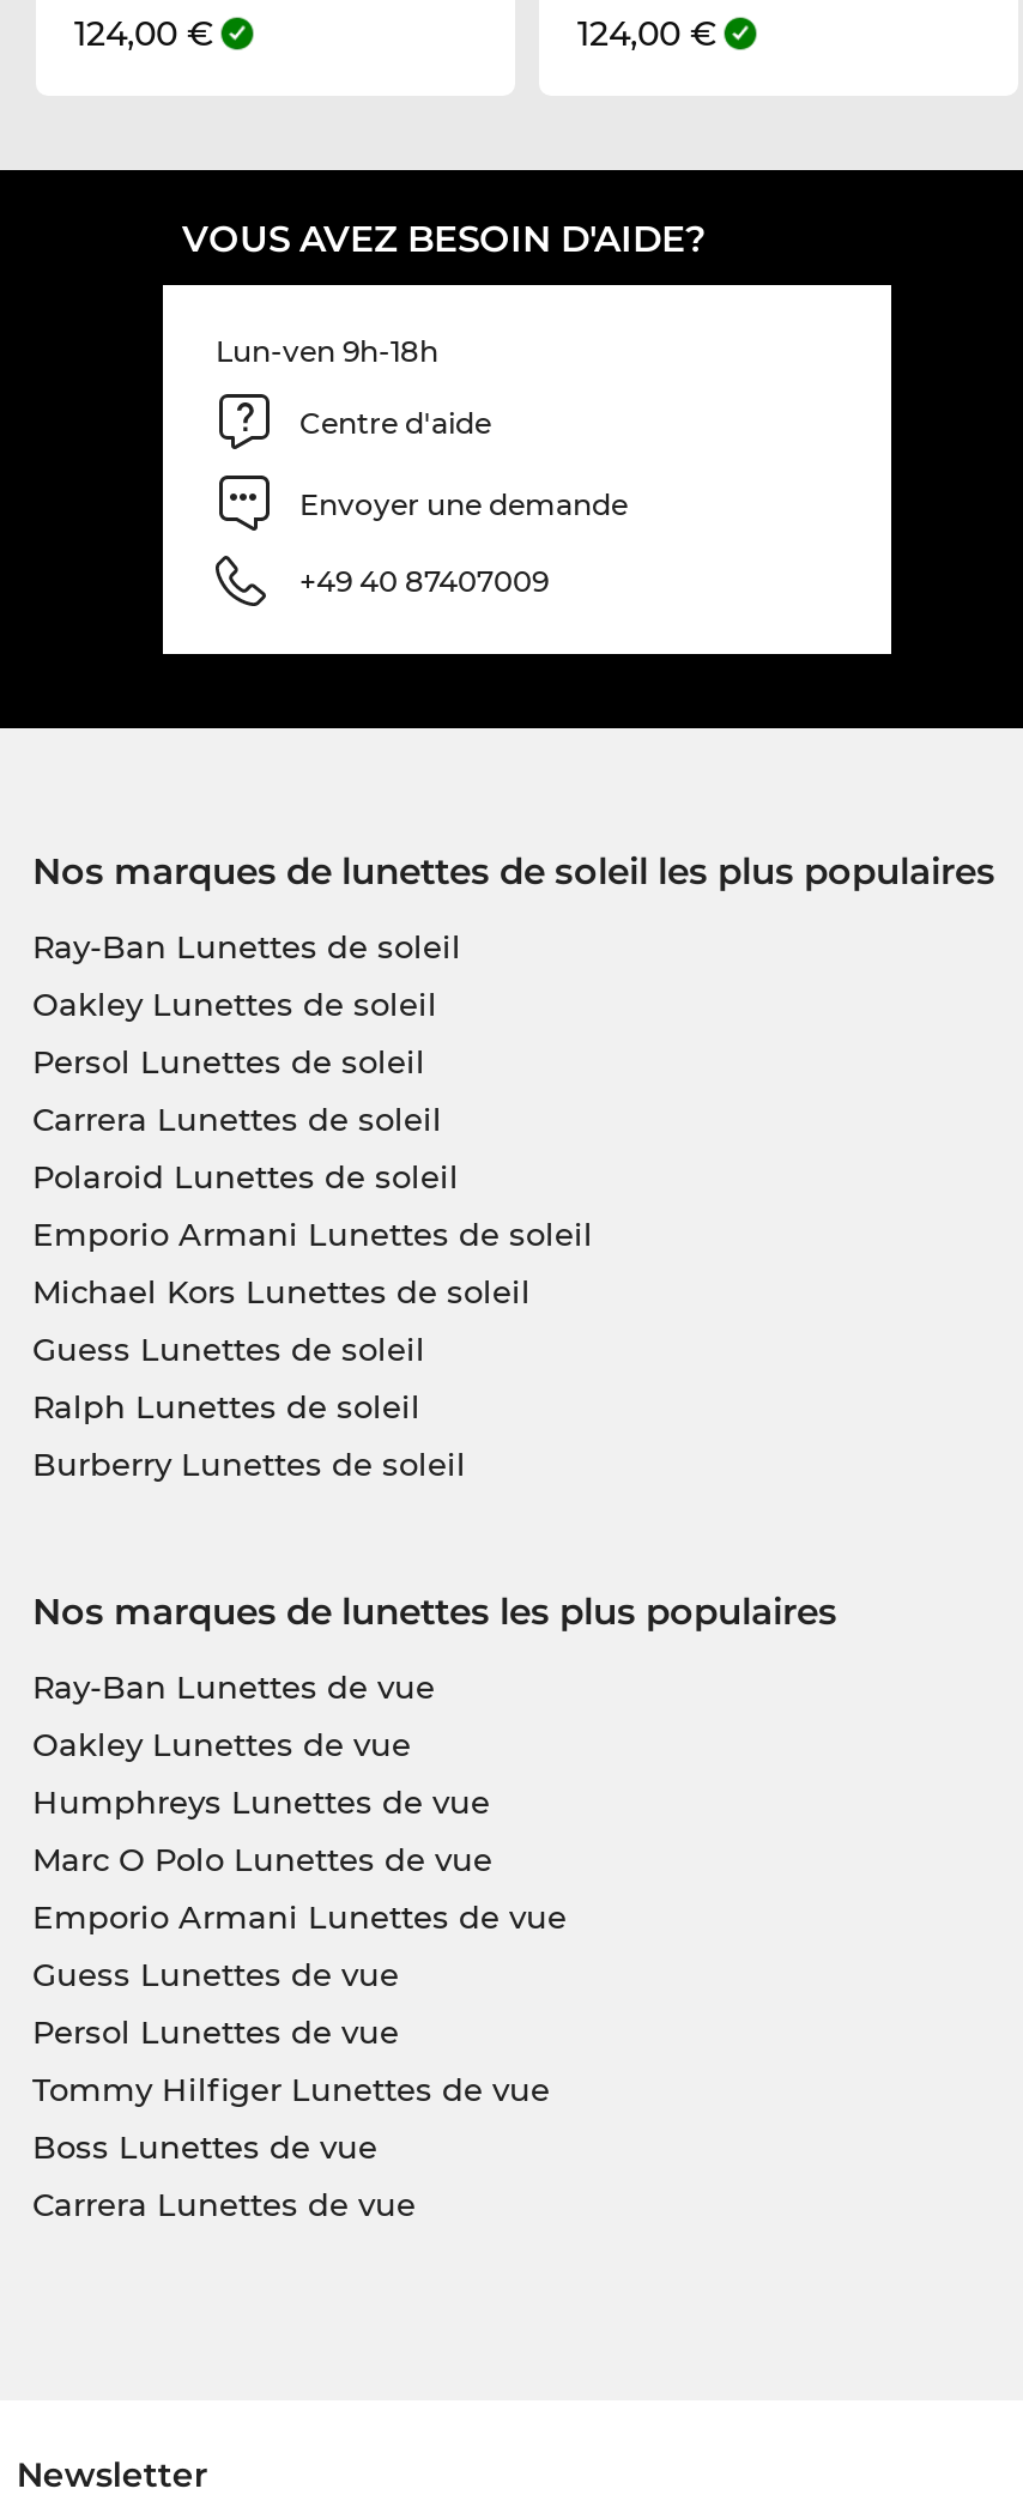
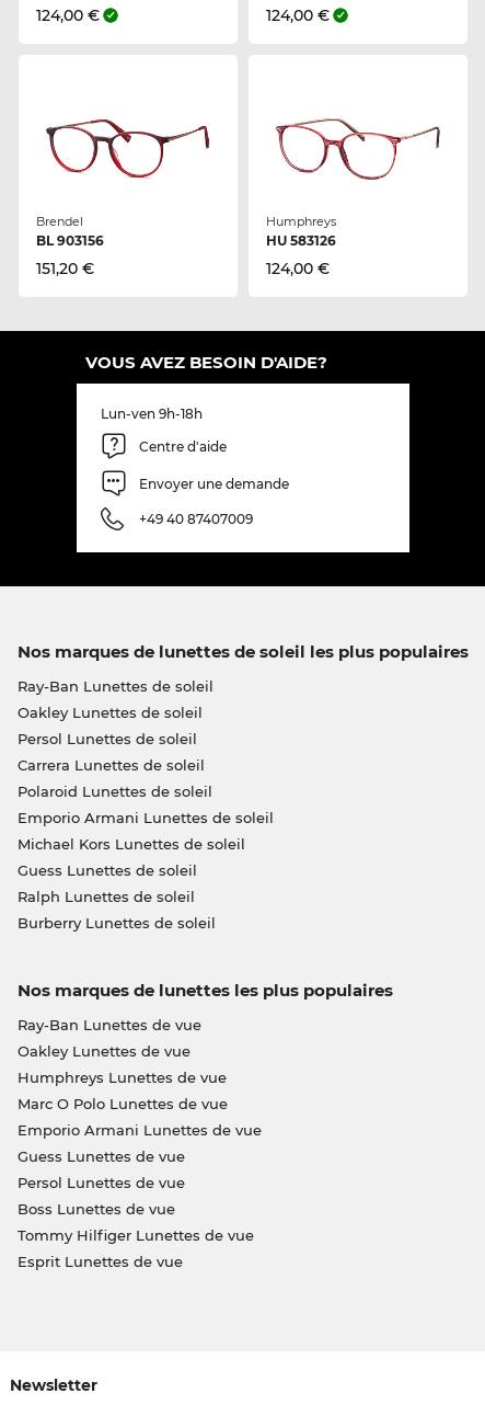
+ [image]
+ Brendel
+ BL 903156
+ 151,20 €

+ [image]
+ Humphreys
+ HU 583126
+ 124,00 €

moved down: Tommy Hilfiger Lunettes de vue

- Carrera Lunettes de vue
+ Esprit Lunettes de vue
